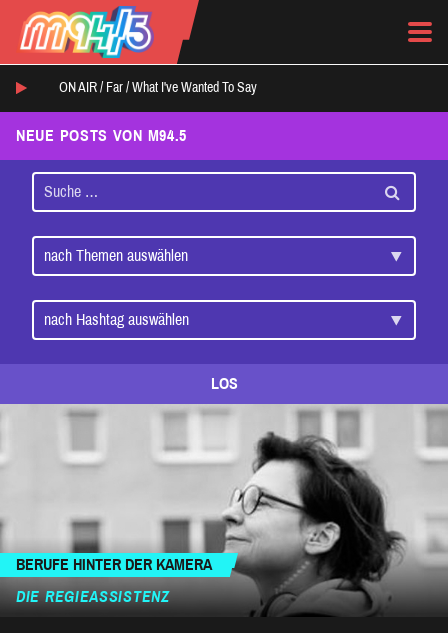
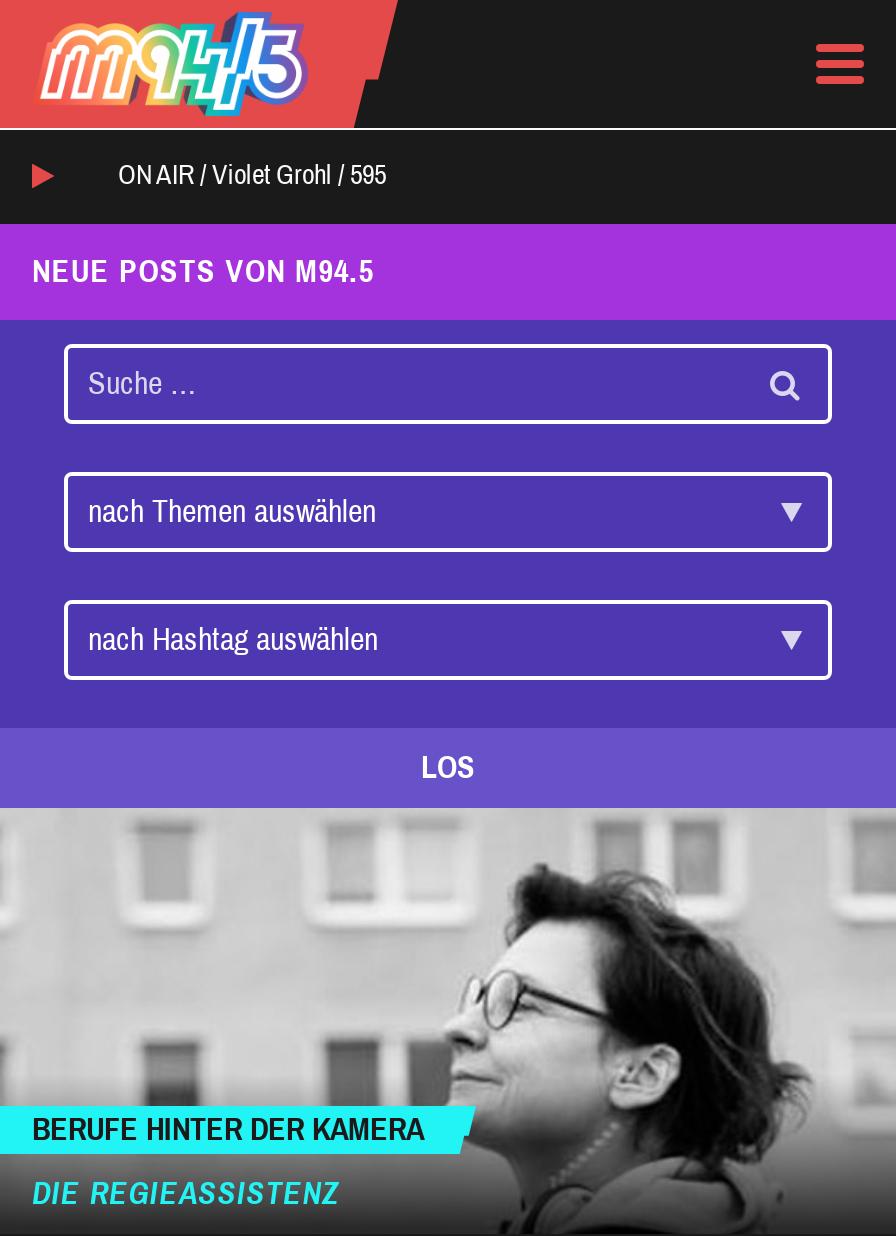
- ON AIR / Far / What I've Wanted To Say
+ ON AIR / Violet Grohl / 595
